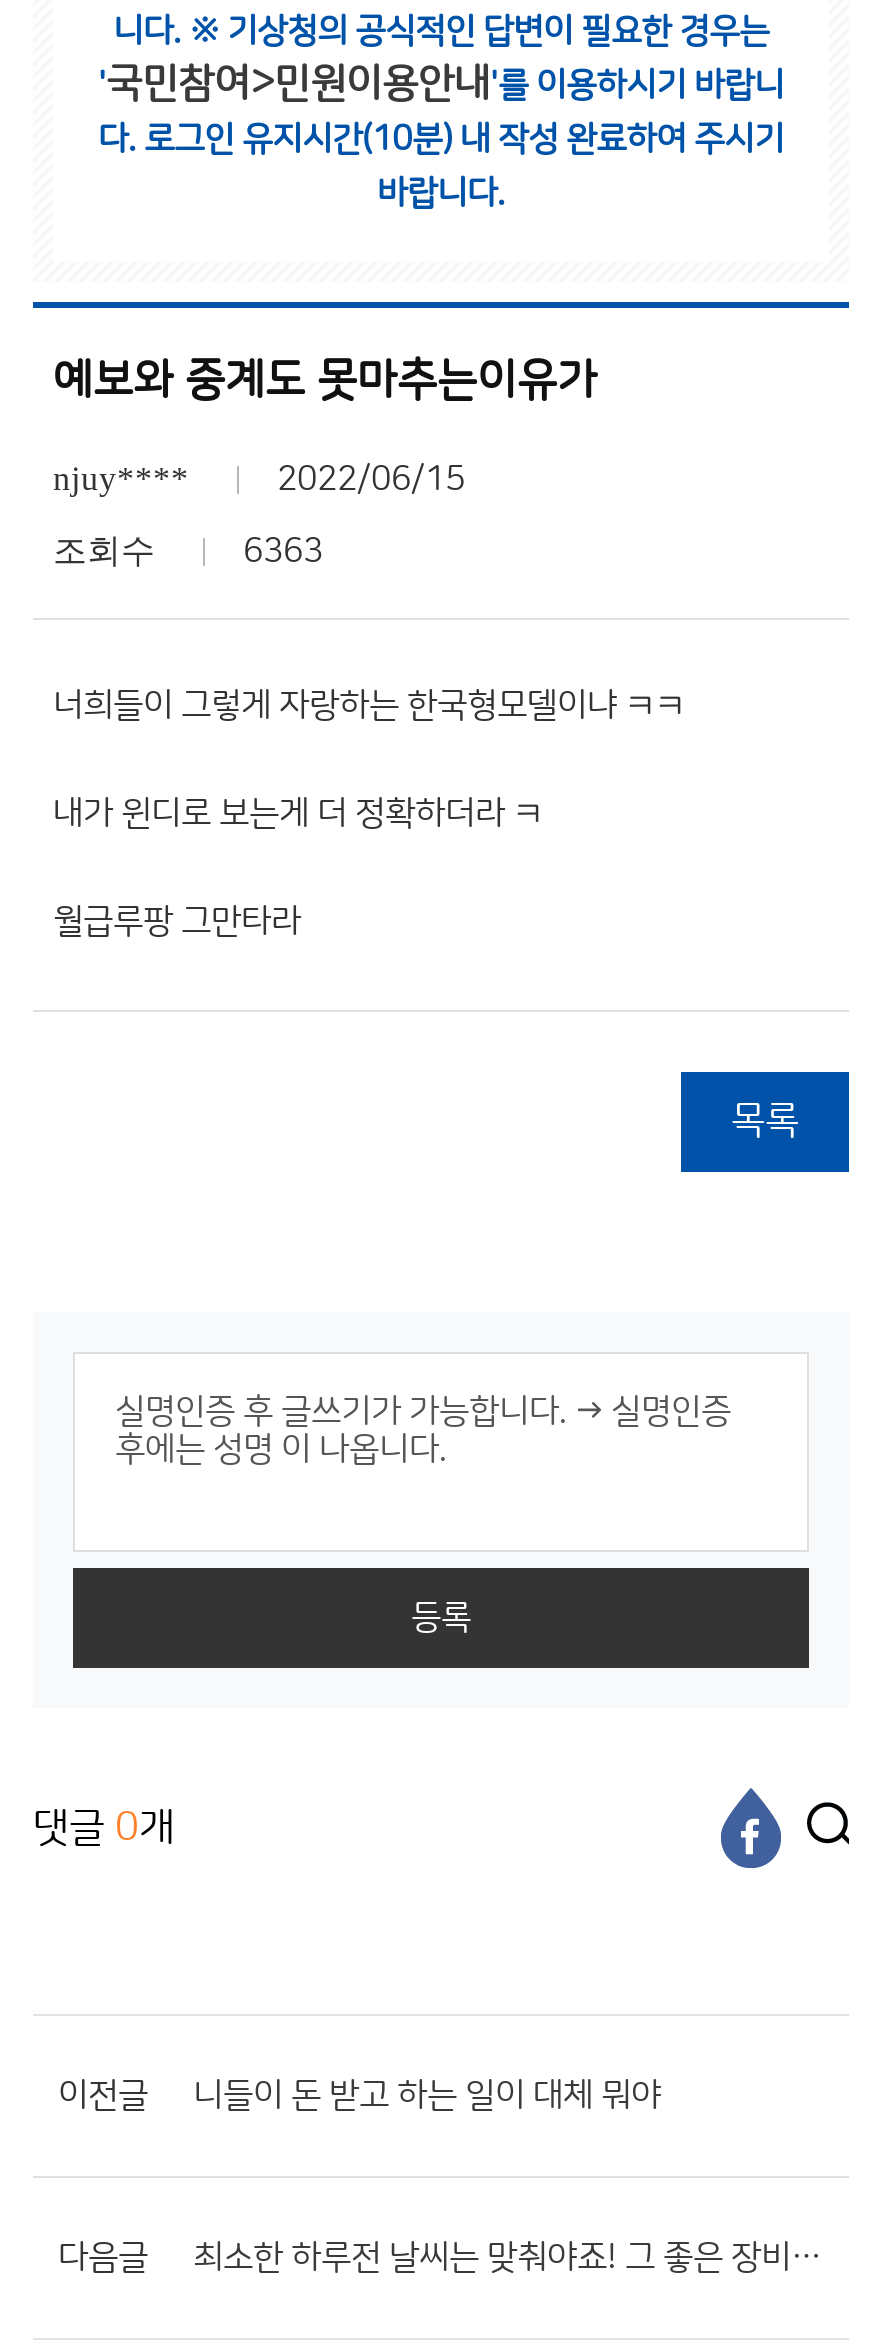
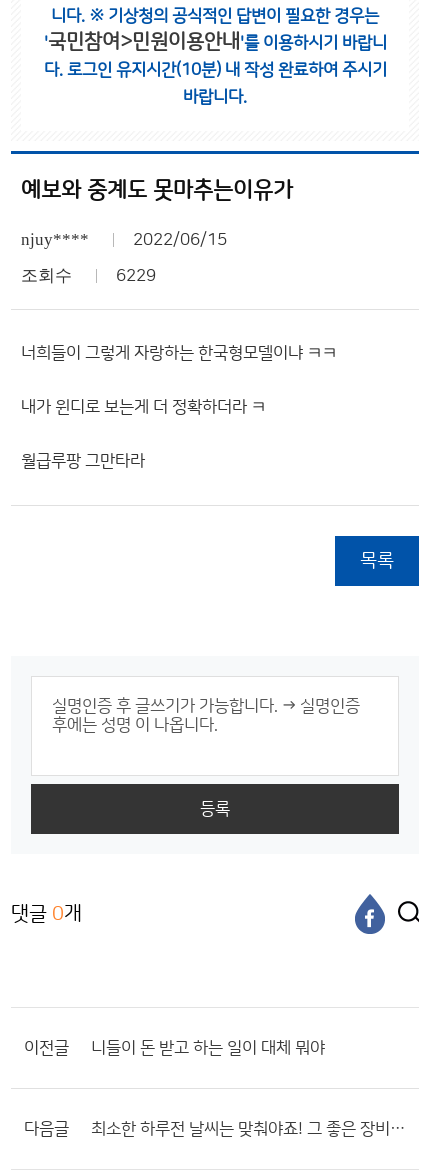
- 6363
+ 6229
